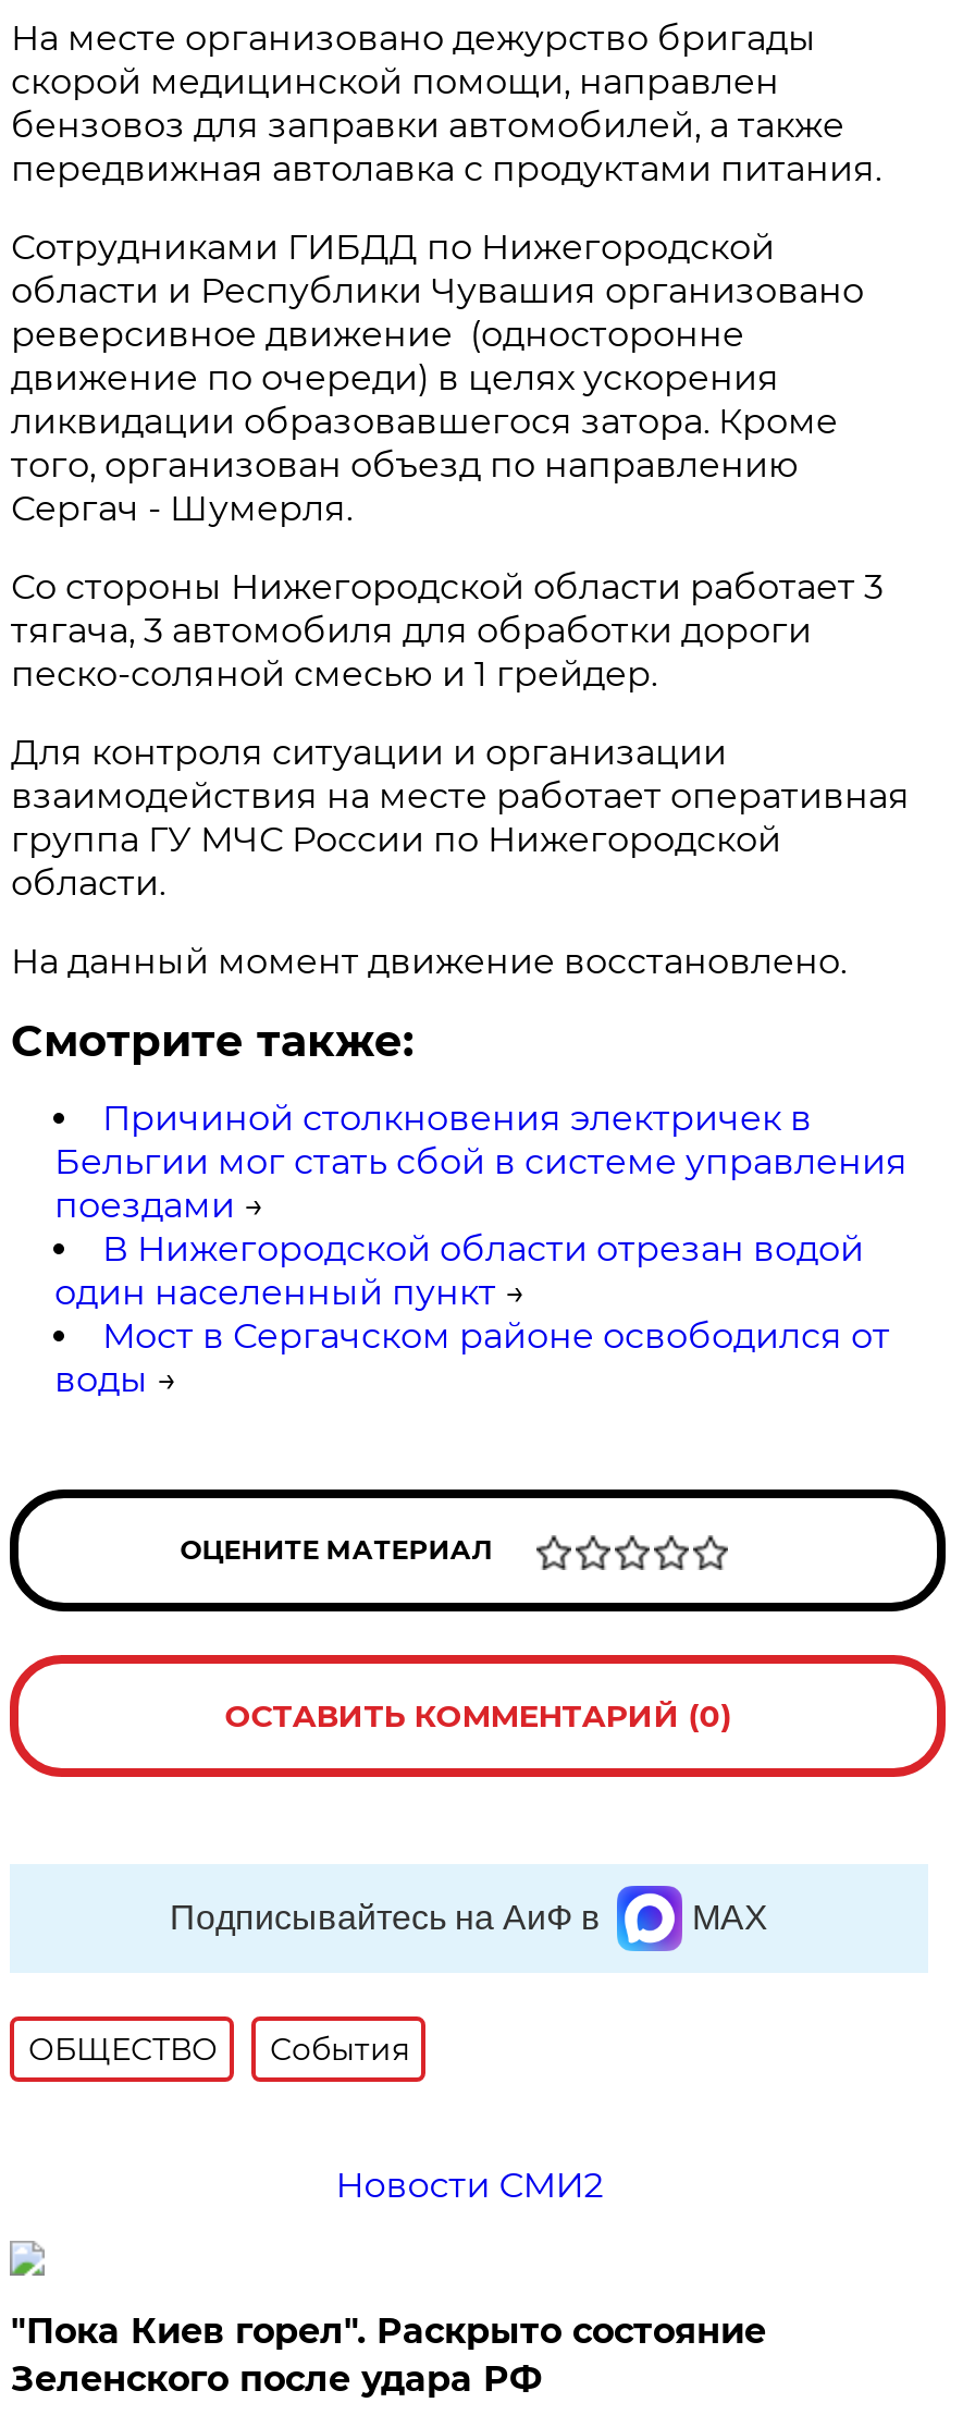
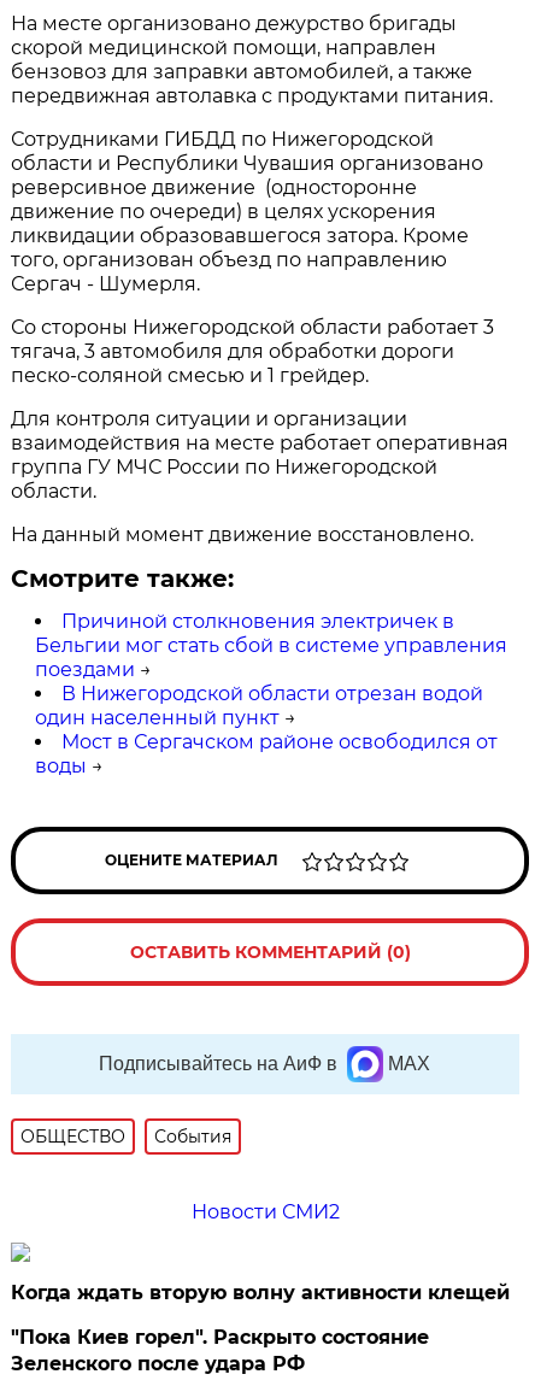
+ Когда ждать вторую волну активности клещей
